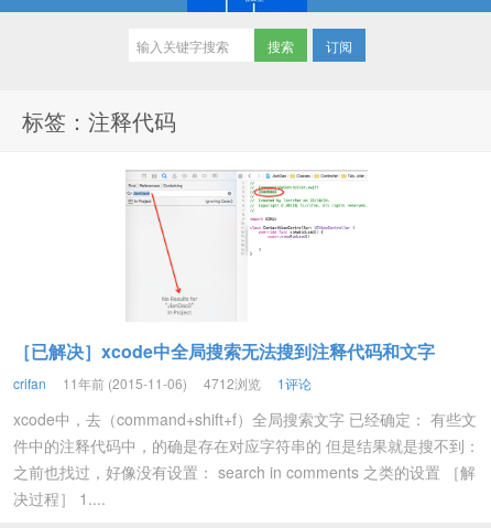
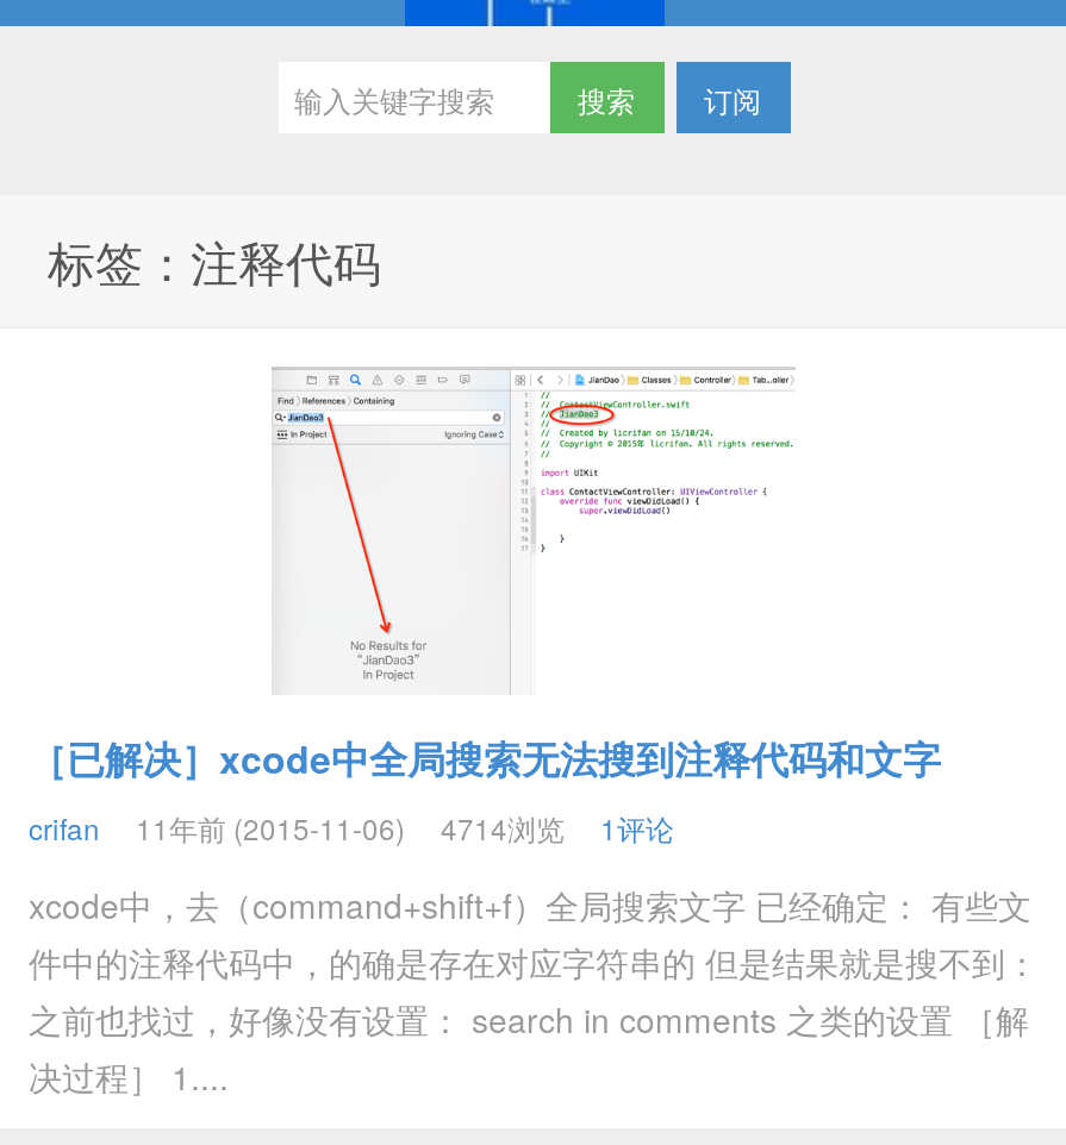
- crifan 11年前 (2015-11-06) 4712浏览 1评论
+ crifan 11年前 (2015-11-06) 4714浏览 1评论
